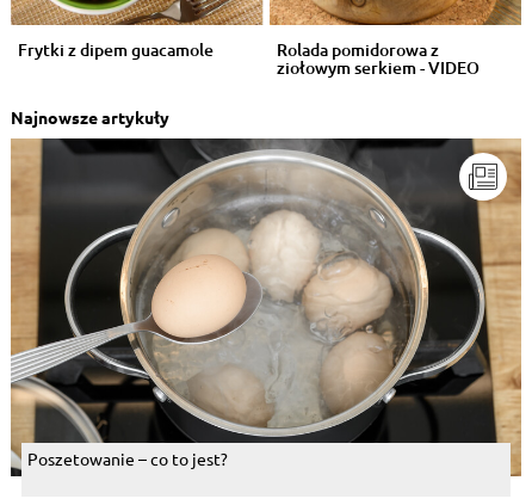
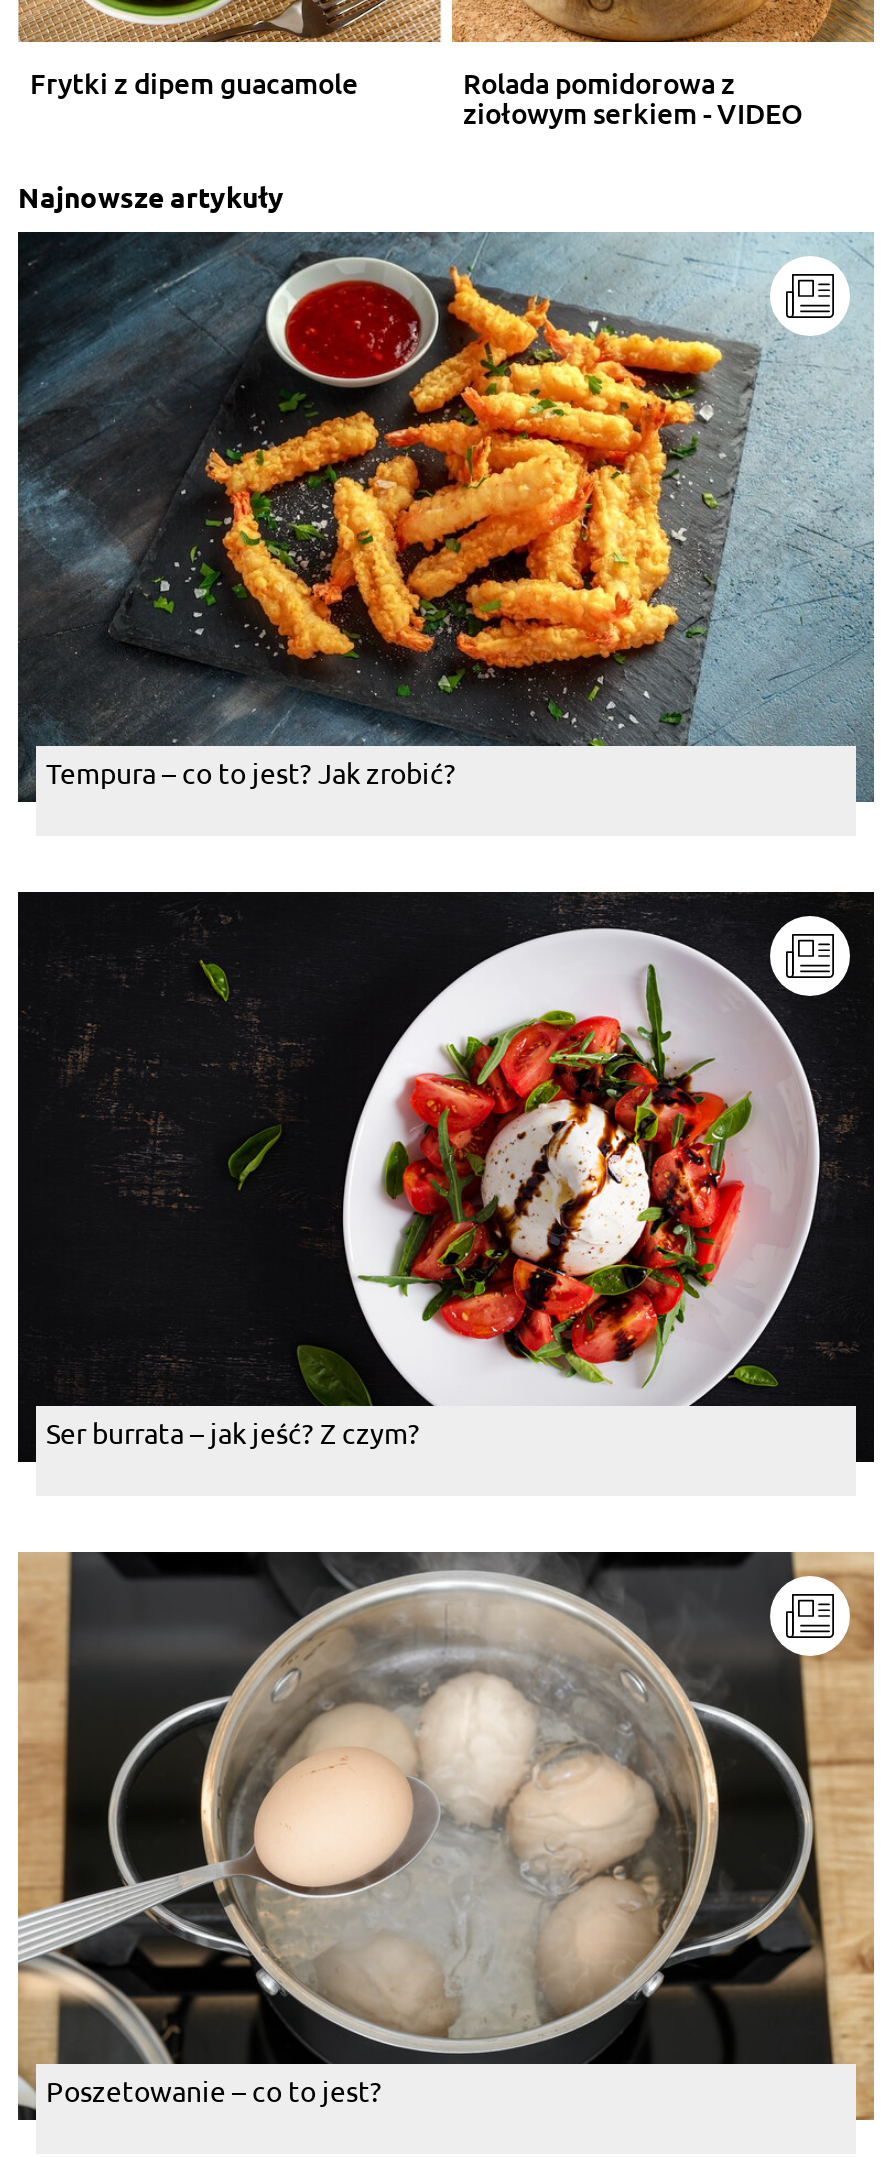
+ [image]
+ Tempura – co to jest? Jak zrobić?

+ [image]
+ Ser burrata – jak jeść? Z czym?
